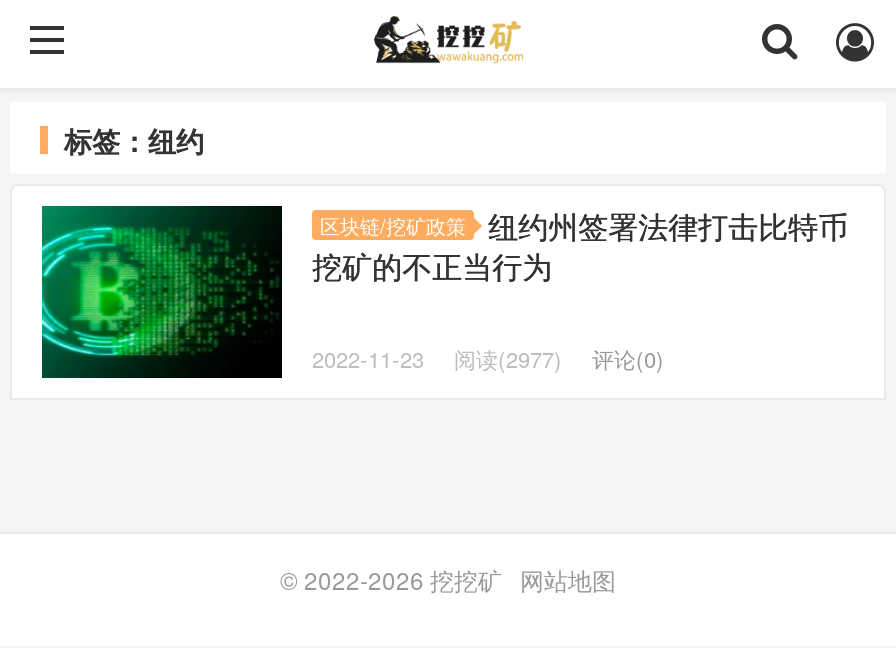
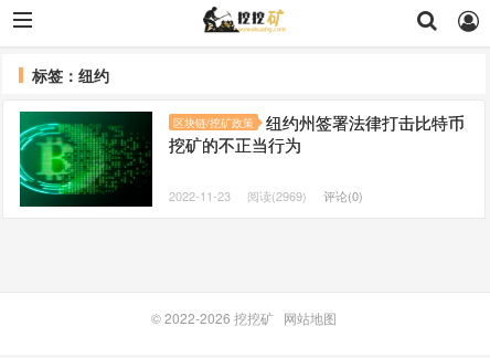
- 2022-11-23 阅读(2977) 评论(0)
+ 2022-11-23 阅读(2969) 评论(0)
